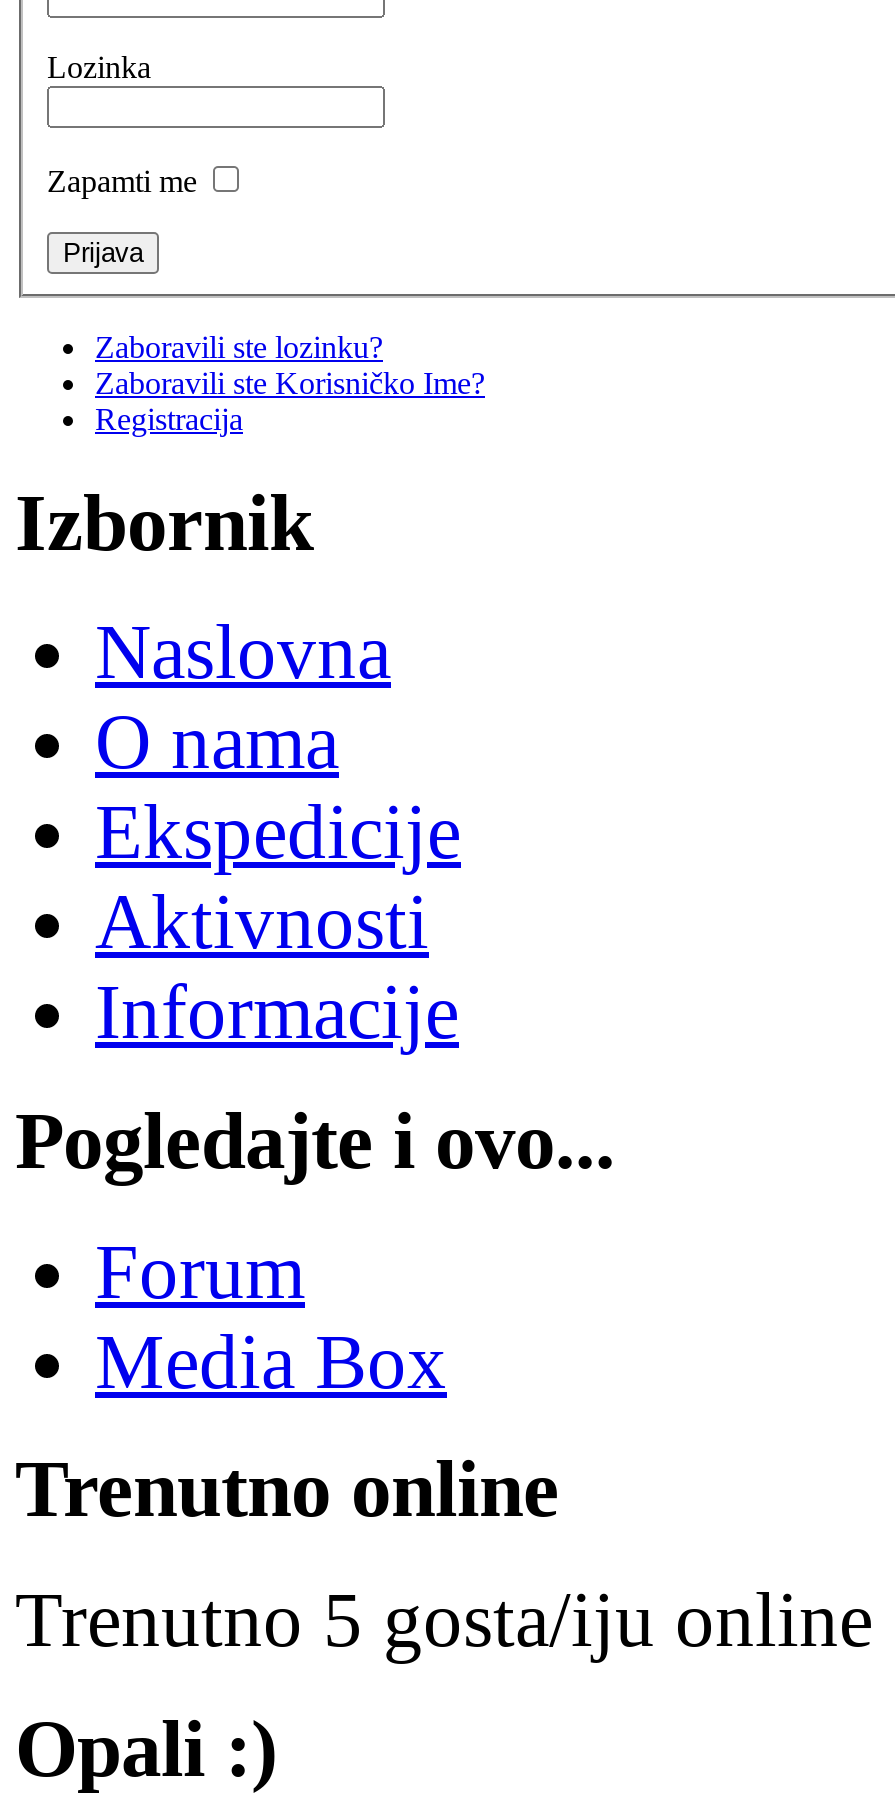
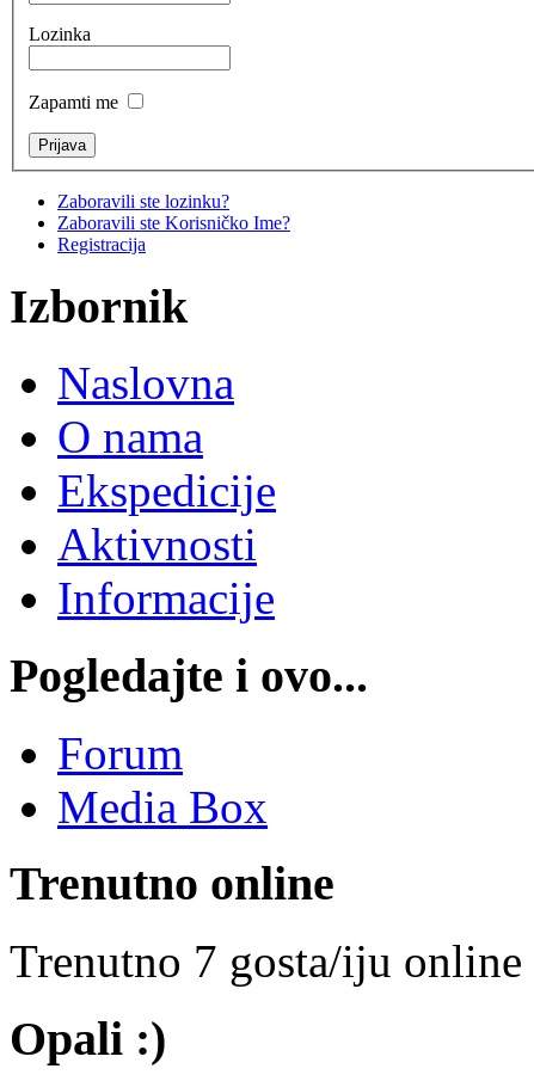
- Trenutno 5 gosta/iju online
+ Trenutno 7 gosta/iju online
